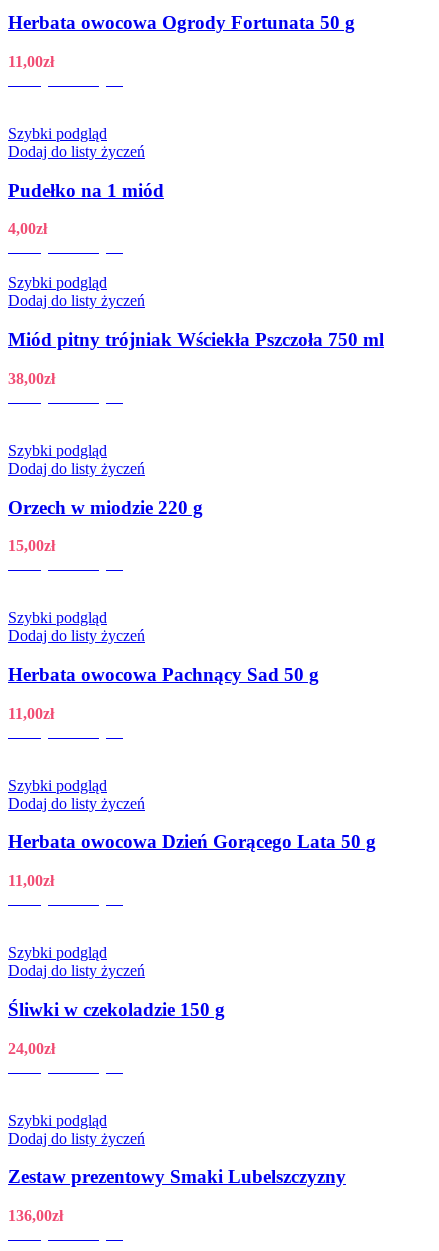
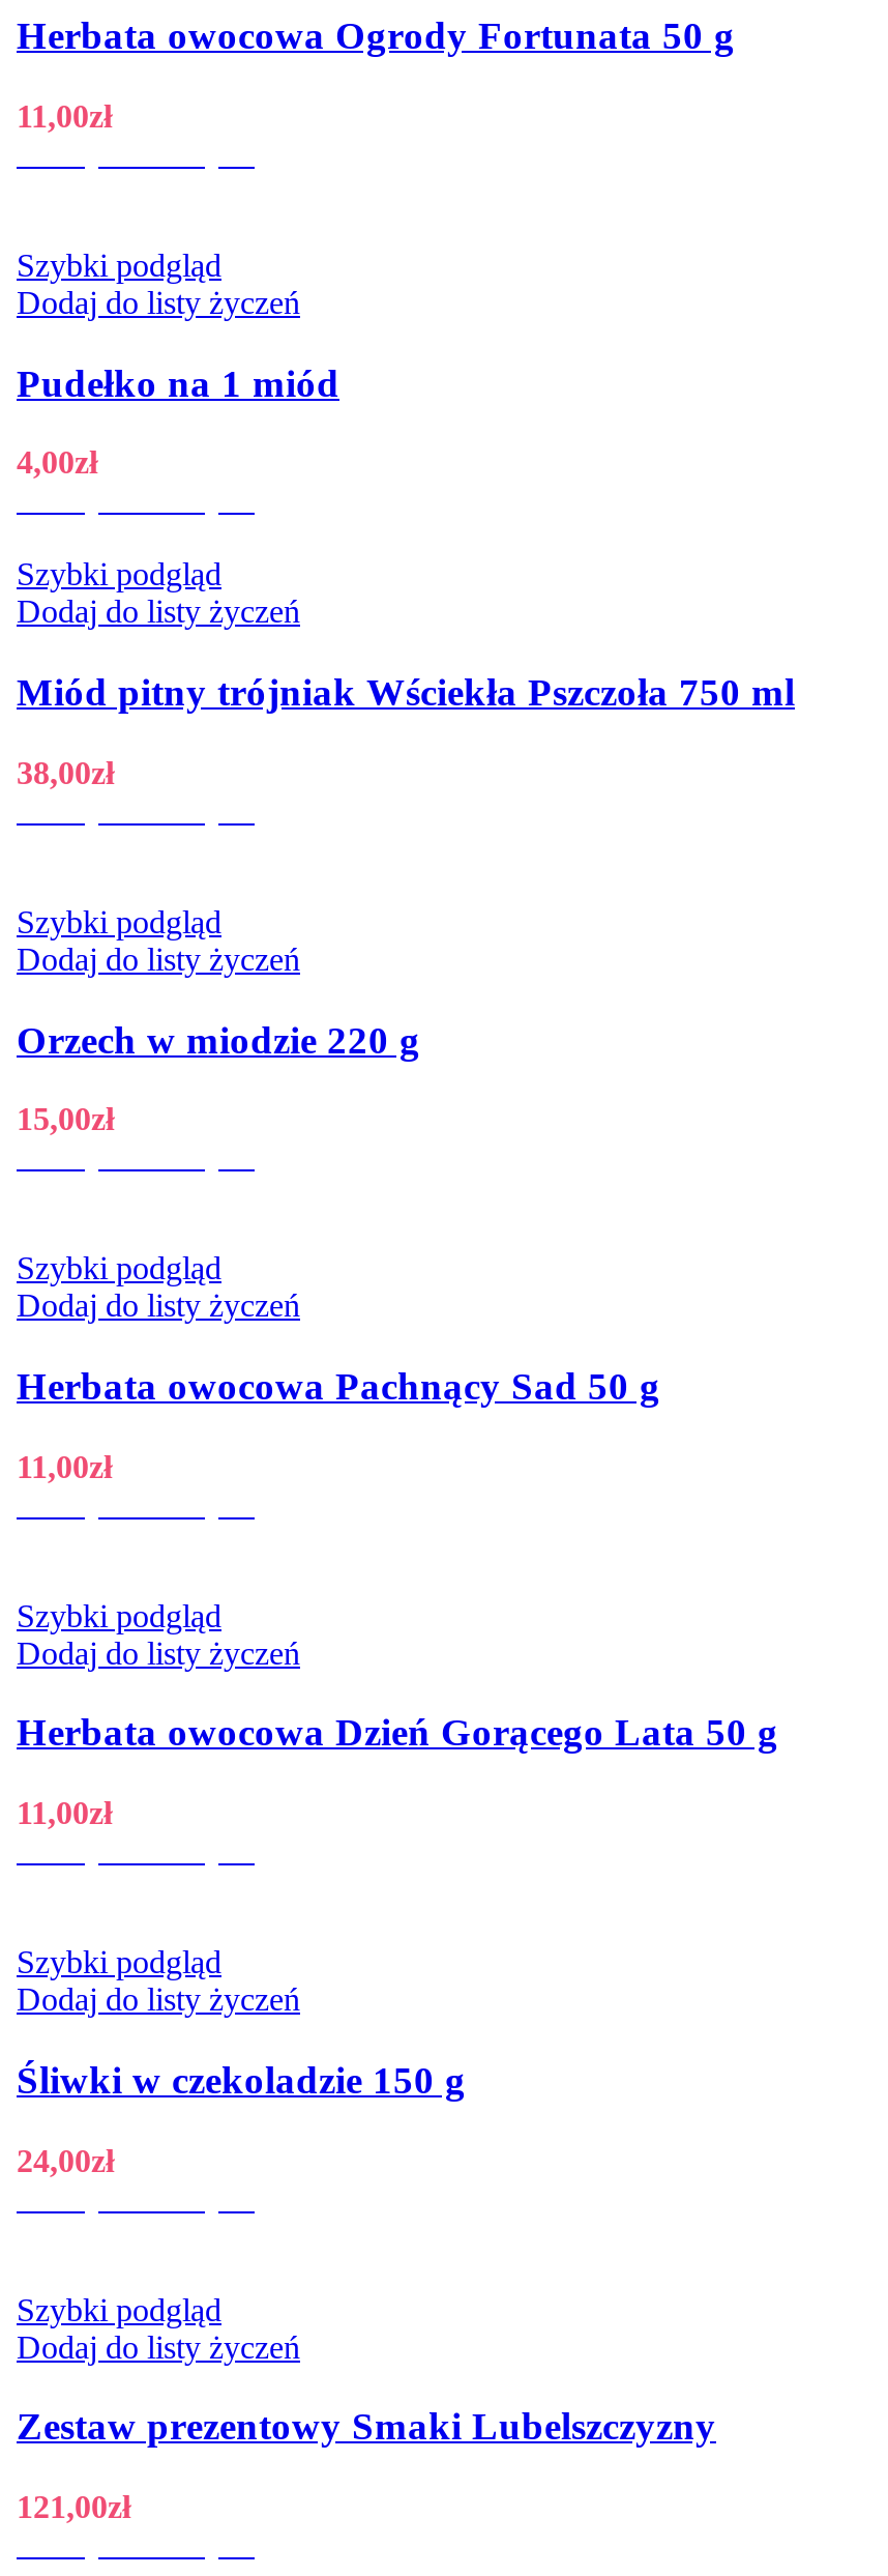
- 136,00zł
+ 121,00zł
